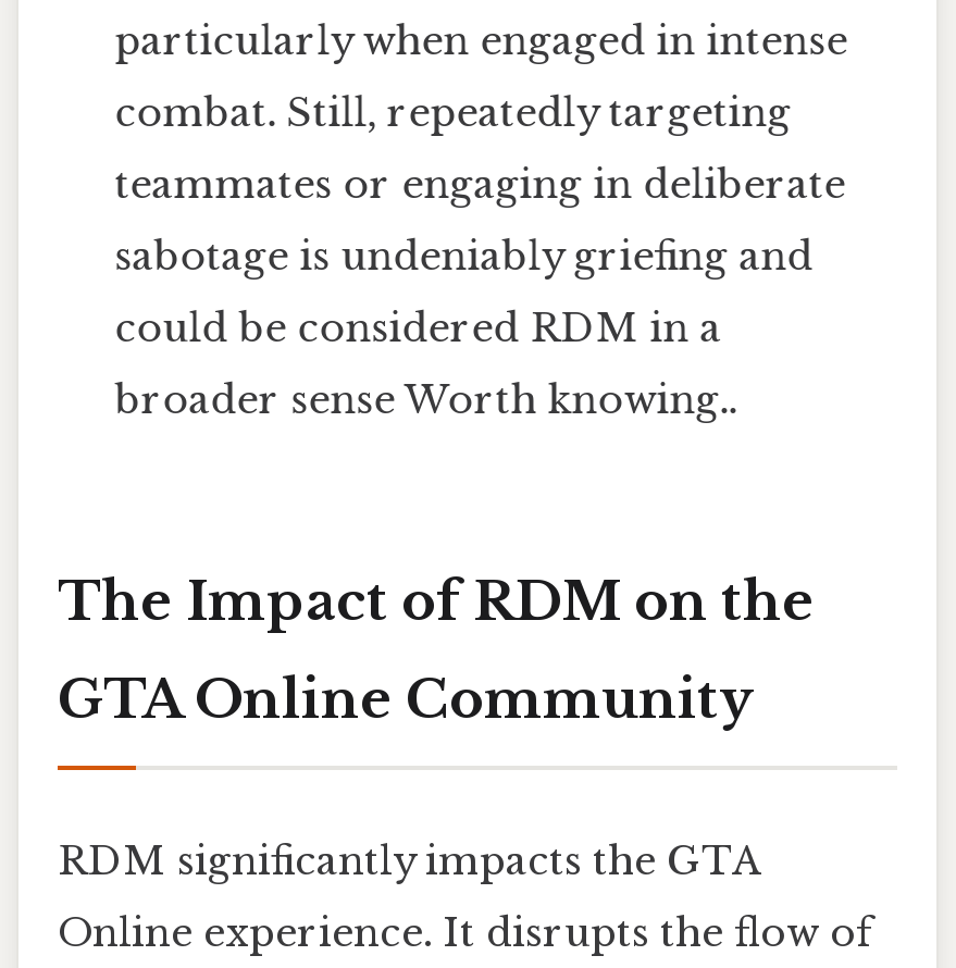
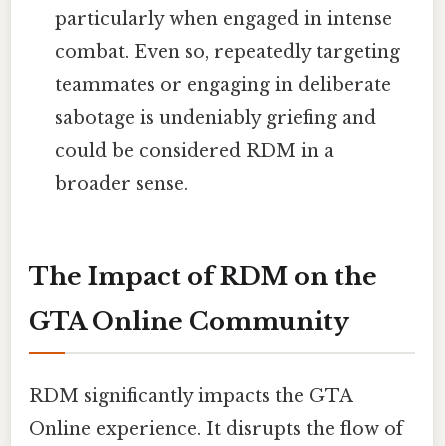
- combat. Still, repeatedly targeting
+ combat. Even so, repeatedly targeting

- broader sense Worth knowing..
+ broader sense.
